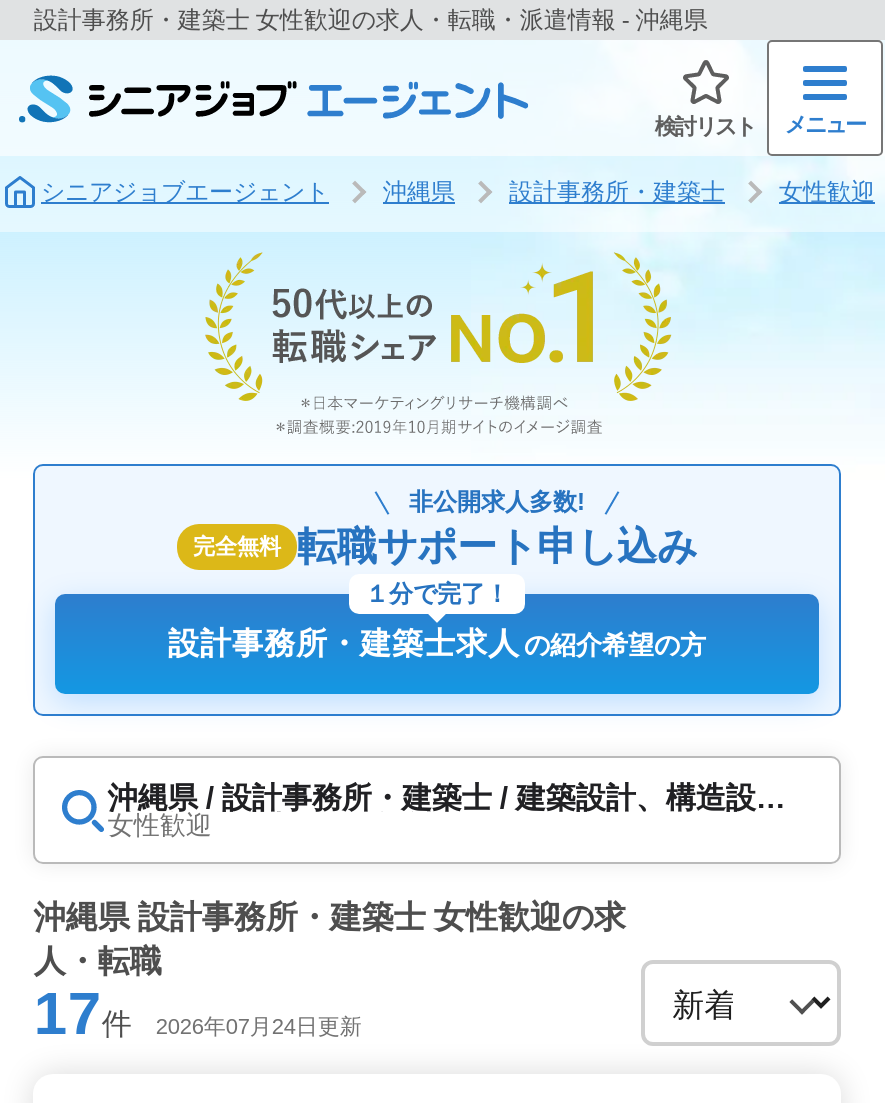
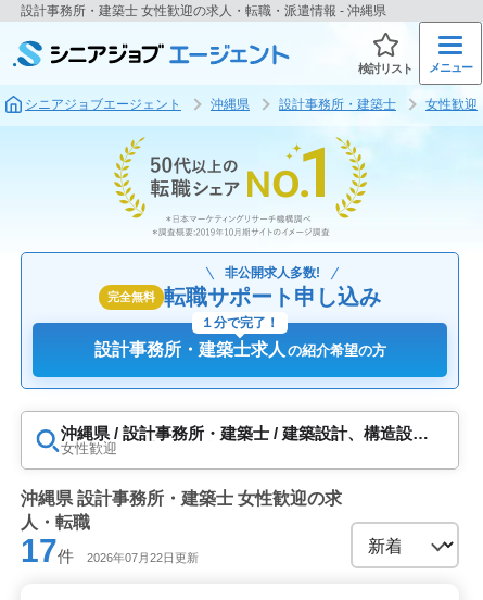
- 17件 2026年07月24日更新
+ 17件 2026年07月22日更新
